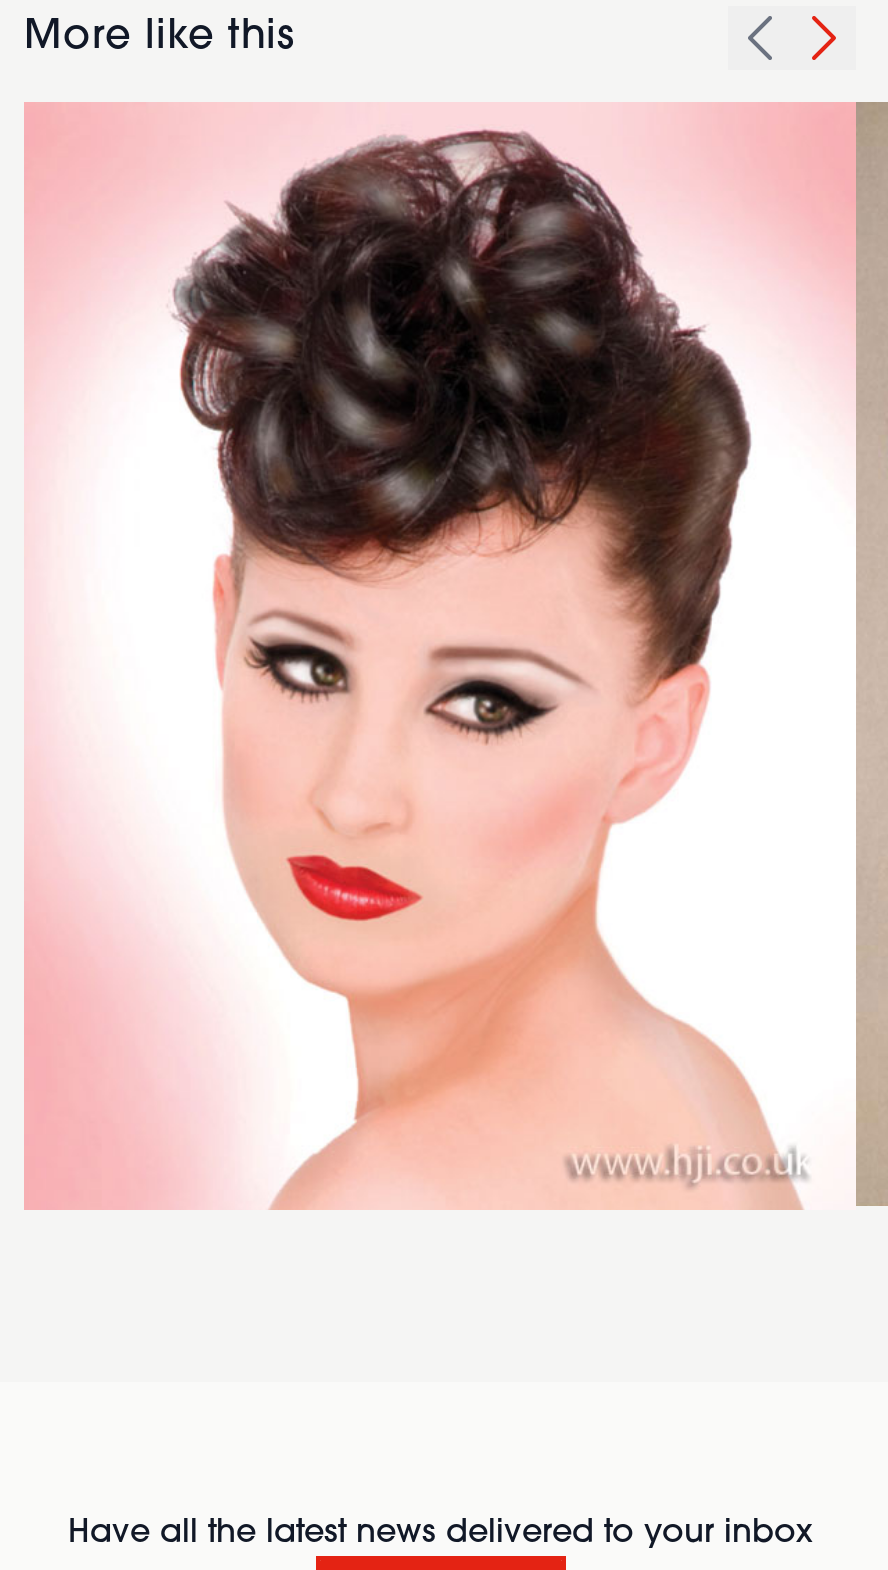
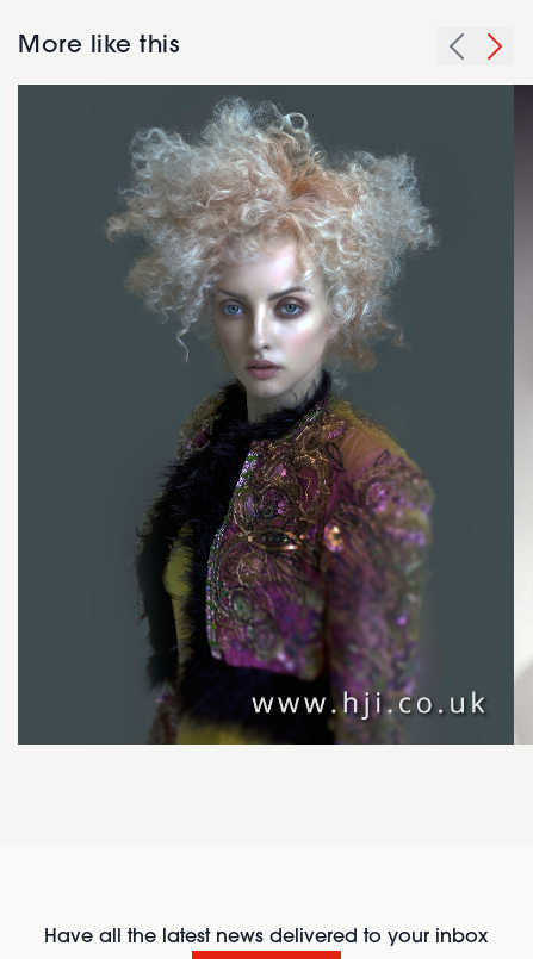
- [image]
+ [image]
